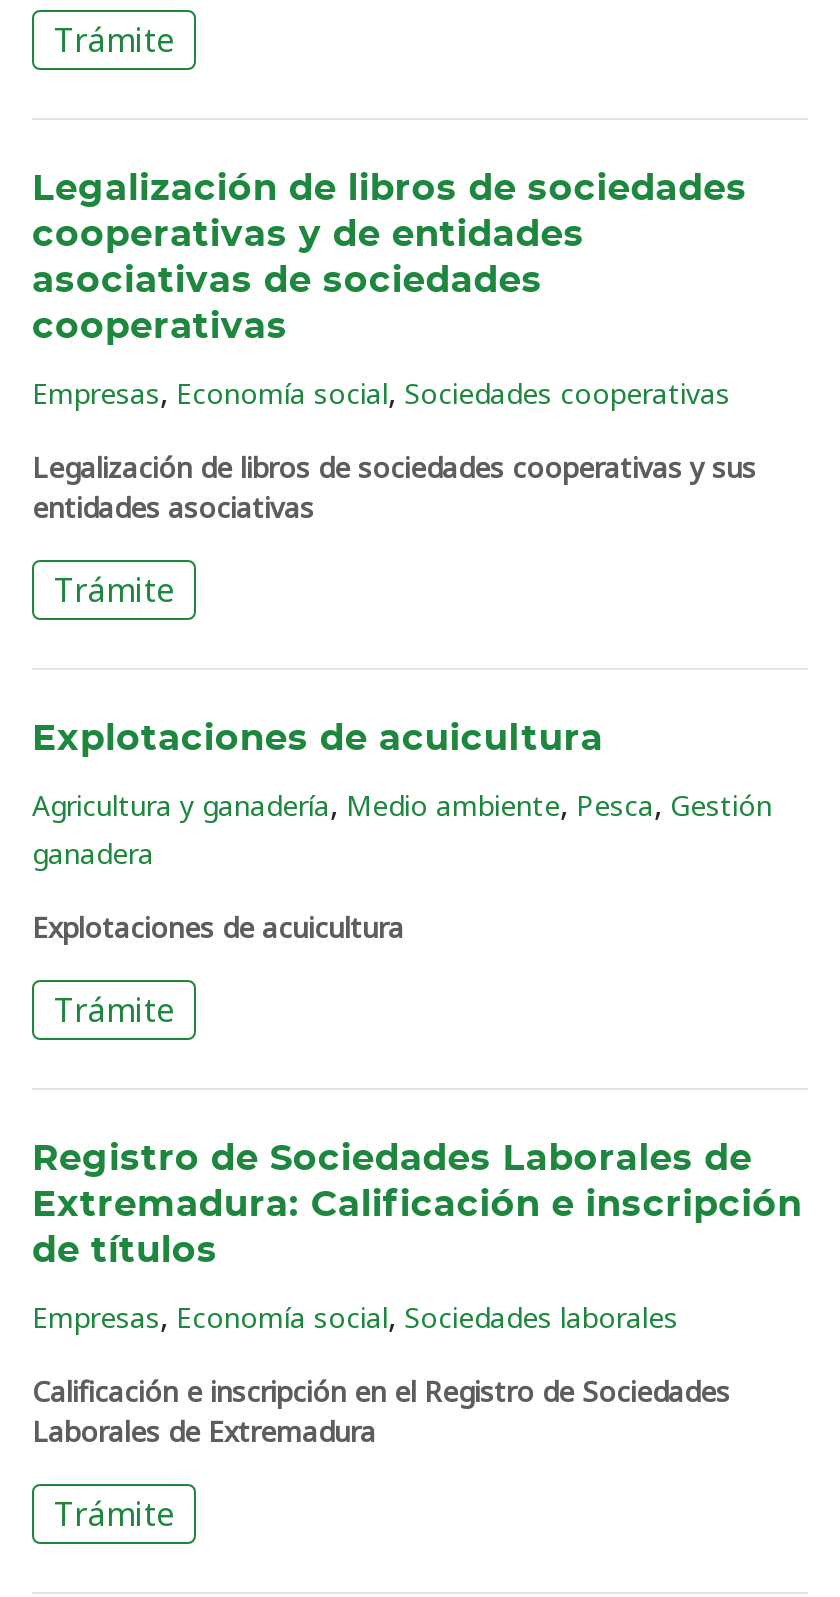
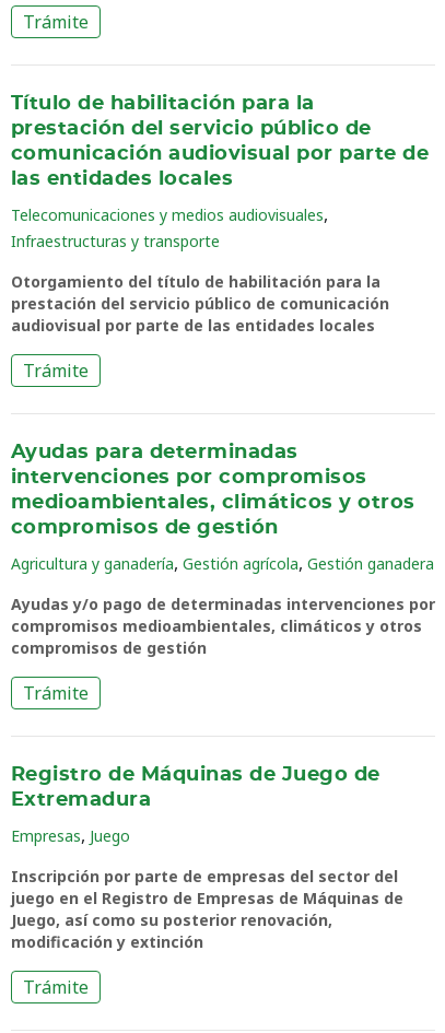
- Legalización de libros de sociedades
- cooperativas y de entidades
- asociativas de sociedades
- cooperativas
+ Título de habilitación para la
+ prestación del servicio público de
+ comunicación audiovisual por parte de
+ las entidades locales

- Empresas, Economía social, Sociedades cooperativas
+ Telecomunicaciones y medios audiovisuales,
+ Infraestructuras y transporte

- Legalización de libros de sociedades cooperativas y sus
- entidades asociativas
+ Otorgamiento del título de habilitación para la
+ prestación del servicio público de comunicación
+ audiovisual por parte de las entidades locales

- Explotaciones de acuicultura
+ Ayudas para determinadas
+ intervenciones por compromisos
+ medioambientales, climáticos y otros
+ compromisos de gestión

- Agricultura y ganadería, Medio ambiente, Pesca, Gestión
- ganadera
+ Agricultura y ganadería, Gestión agrícola, Gestión ganadera

- Explotaciones de acuicultura
+ Ayudas y/o pago de determinadas intervenciones por
+ compromisos medioambientales, climáticos y otros
+ compromisos de gestión

- Registro de Sociedades Laborales de
- Extremadura: Calificación e inscripción
- de títulos
+ Registro de Máquinas de Juego de
+ Extremadura

- Empresas, Economía social, Sociedades laborales
+ Empresas, Juego

- Calificación e inscripción en el Registro de Sociedades
- Laborales de Extremadura
+ Inscripción por parte de empresas del sector del
+ juego en el Registro de Empresas de Máquinas de
+ Juego, así como su posterior renovación,
+ modificación y extinción
